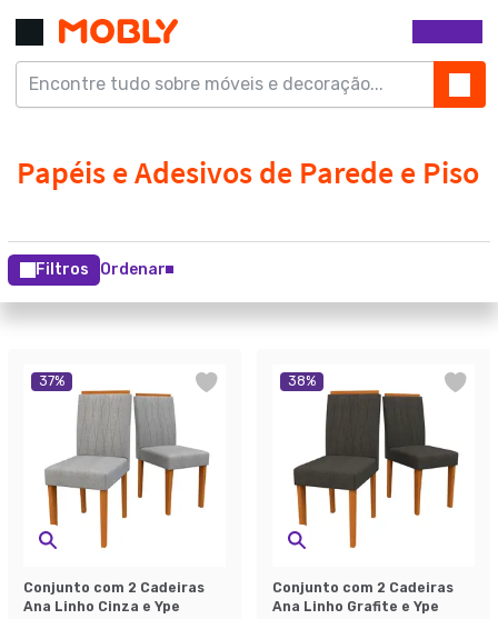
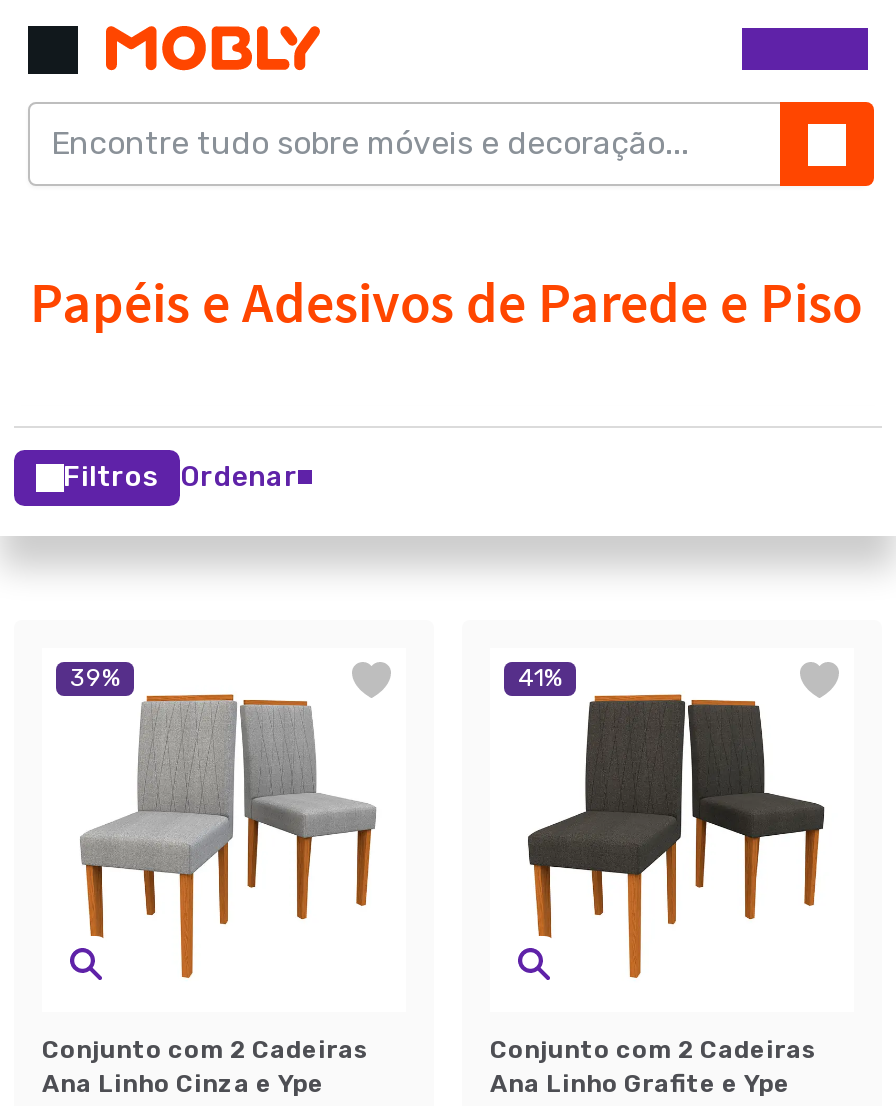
- 37%
+ 39%

- 38%
+ 41%
